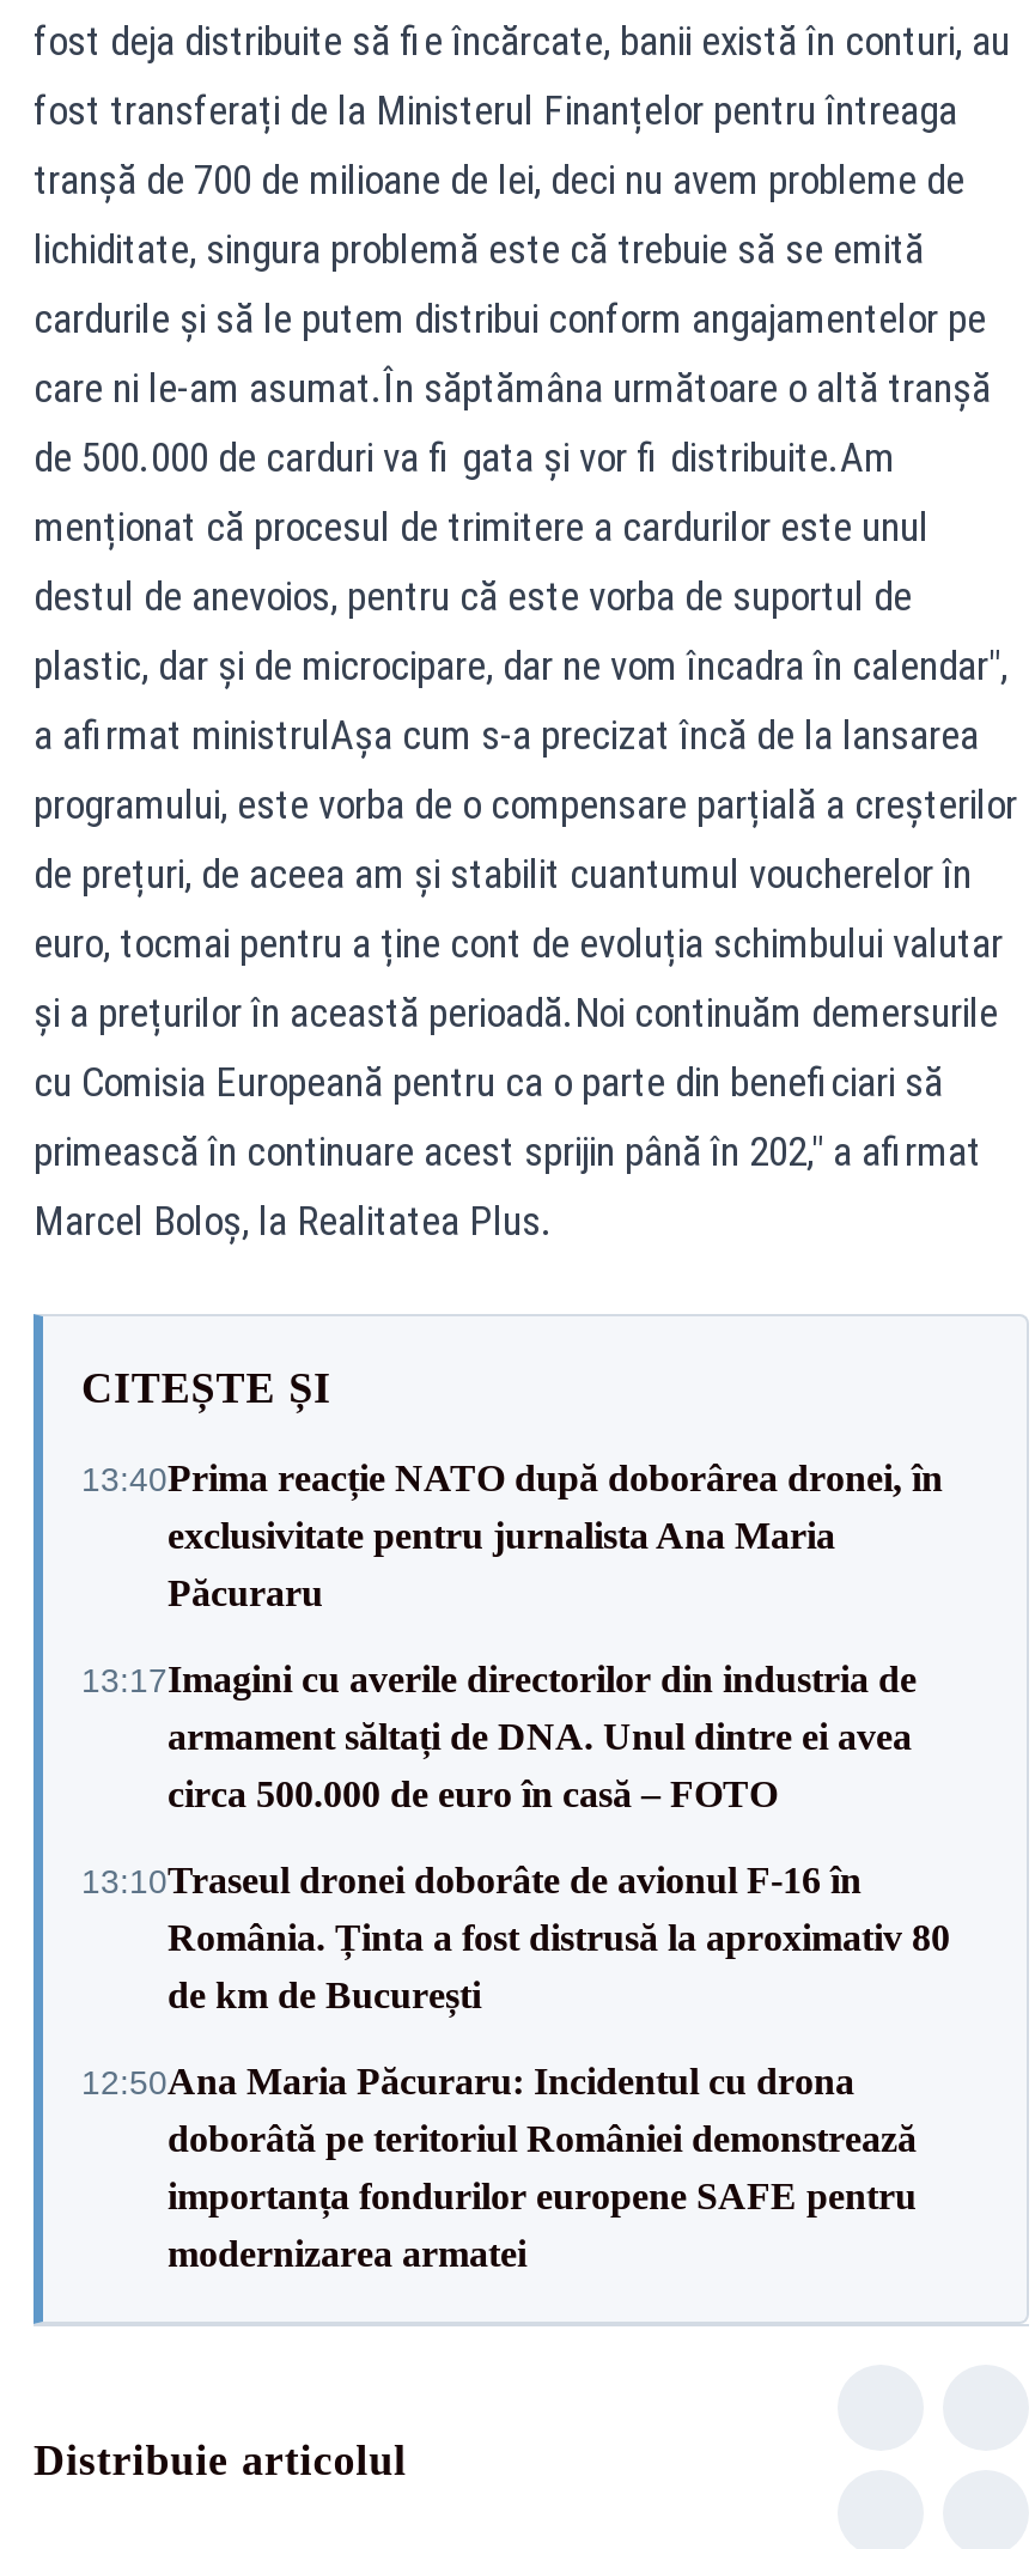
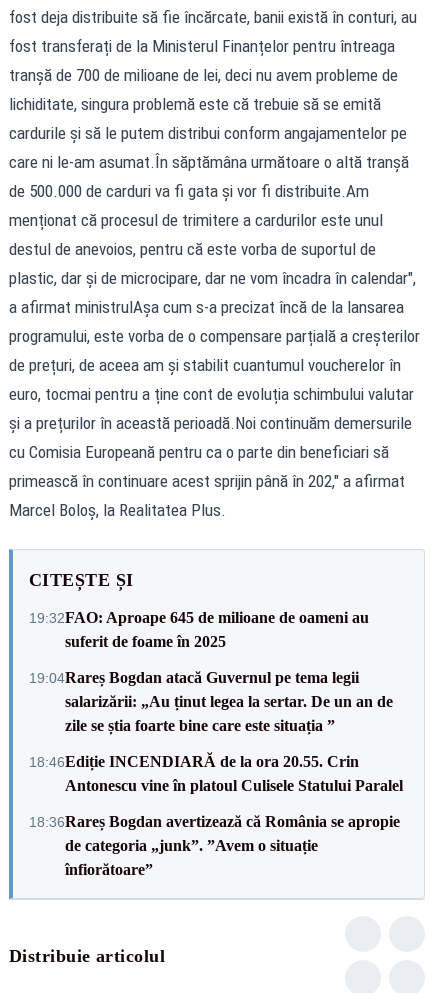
- 13:40Prima reacție NATO după doborârea dronei, în
- exclusivitate pentru jurnalista Ana Maria
- Păcuraru
+ 19:32FAO: Aproape 645 de milioane de oameni au
+ suferit de foame în 2025

- 13:17Imagini cu averile directorilor din industria de
- armament săltați de DNA. Unul dintre ei avea
- circa 500.000 de euro în casă – FOTO
+ 19:04Rareș Bogdan atacă Guvernul pe tema legii
+ salarizării: „Au ținut legea la sertar. De un an de
+ zile se știa foarte bine care este situația ”

- 13:10Traseul dronei doborâte de avionul F-16 în
- România. Ținta a fost distrusă la aproximativ 80
- de km de București
+ 18:46Ediție INCENDIARĂ de la ora 20.55. Crin
+ Antonescu vine în platoul Culisele Statului Paralel

- 12:50Ana Maria Păcuraru: Incidentul cu drona
- doborâtă pe teritoriul României demonstrează
- importanța fondurilor europene SAFE pentru
- modernizarea armatei
+ 18:36Rareș Bogdan avertizează că România se apropie
+ de categoria „junk”. ”Avem o situație
+ înfiorătoare”
